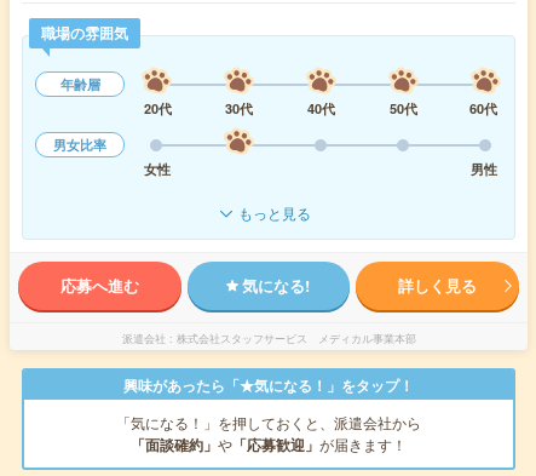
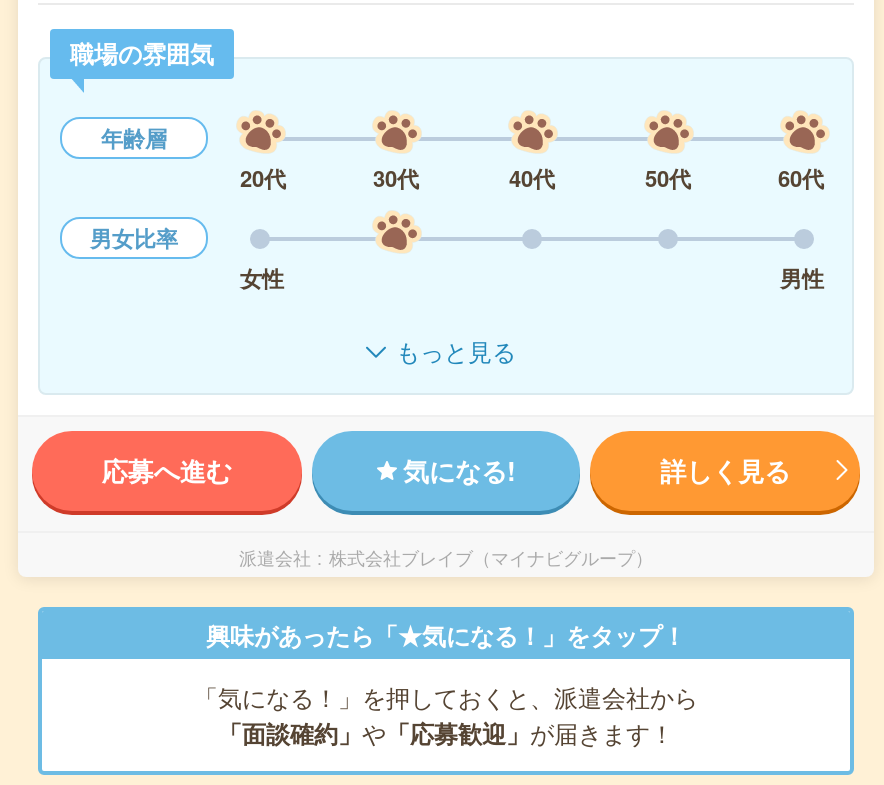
- 株式会社スタッフサービス メディカル事業本部
+ 株式会社ブレイブ（マイナビグループ）
